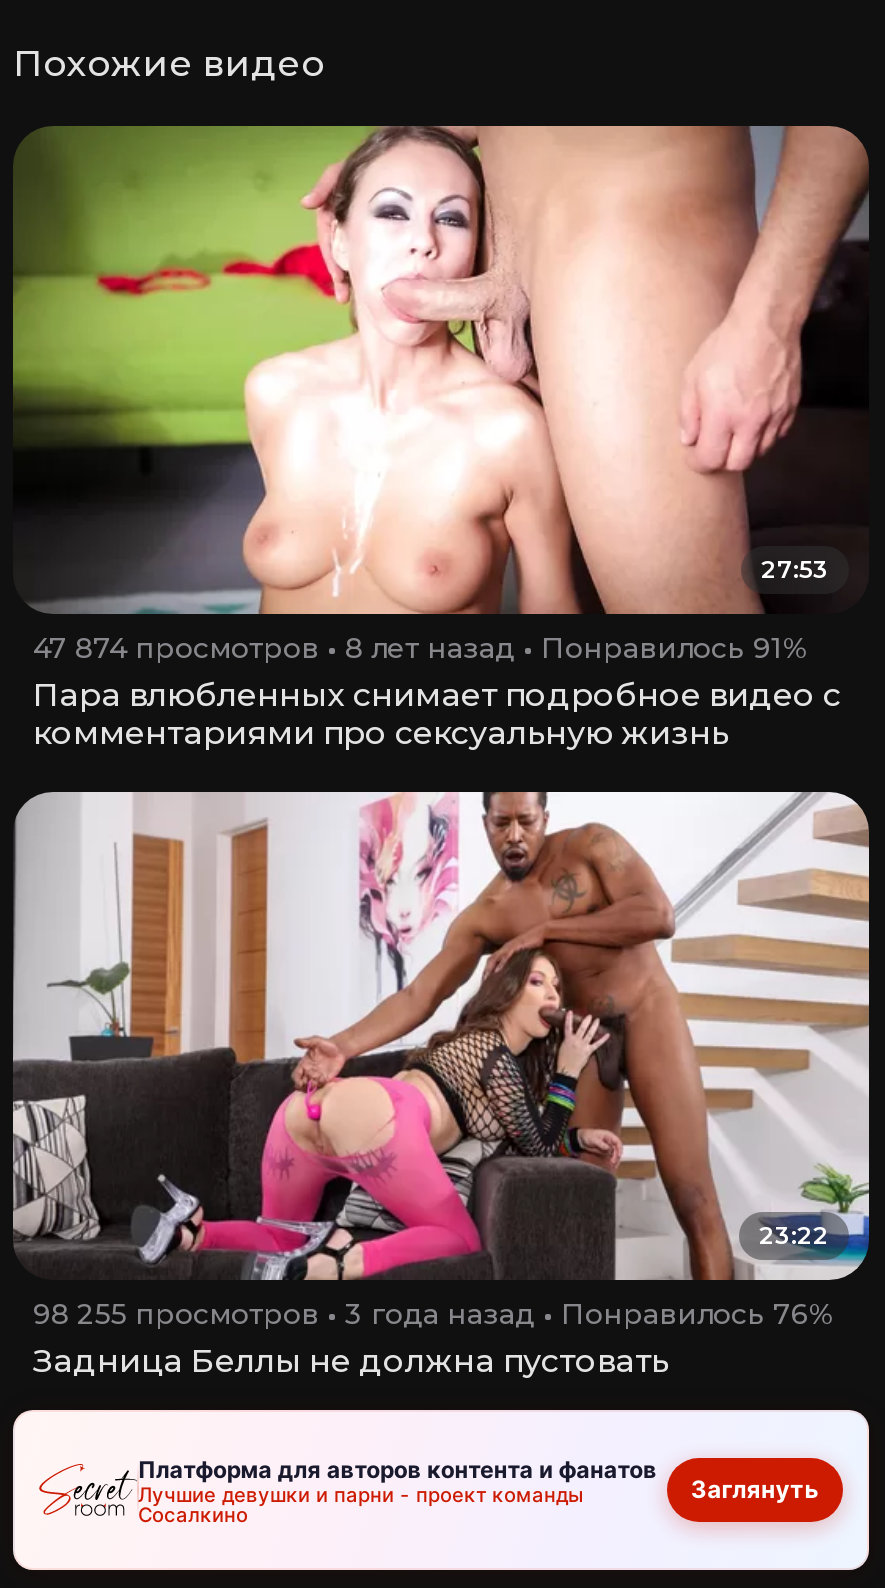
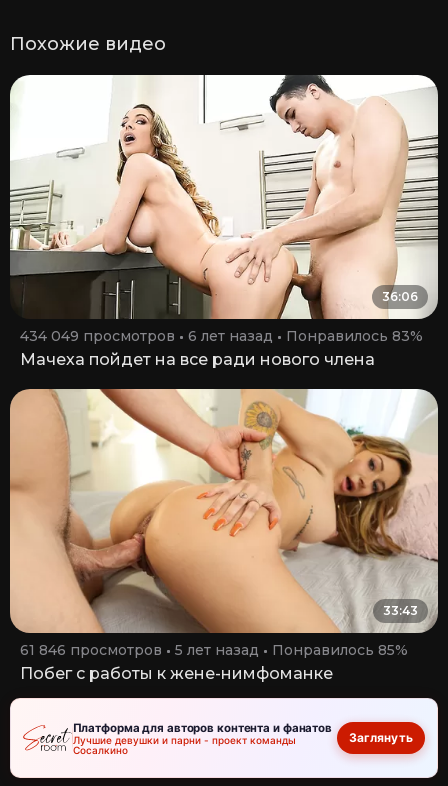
- [image]
- 27:53
+ [image]
+ 36:06

- 47 874 просмотров
- 8 лет назад
- Понравилось 91%
- Пара влюбленных снимает подробное видео с
- комментариями про сексуальную жизнь
+ 434 049 просмотров
+ 6 лет назад
+ Понравилось 83%
+ Мачеха пойдет на все ради нового члена

- [image]
- 23:22
+ [image]
+ 33:43

- 98 255 просмотров
- 3 года назад
- Понравилось 76%
- Задница Беллы не должна пустовать
+ 61 846 просмотров
+ 5 лет назад
+ Понравилось 85%
+ Побег с работы к жене-нимфоманке
